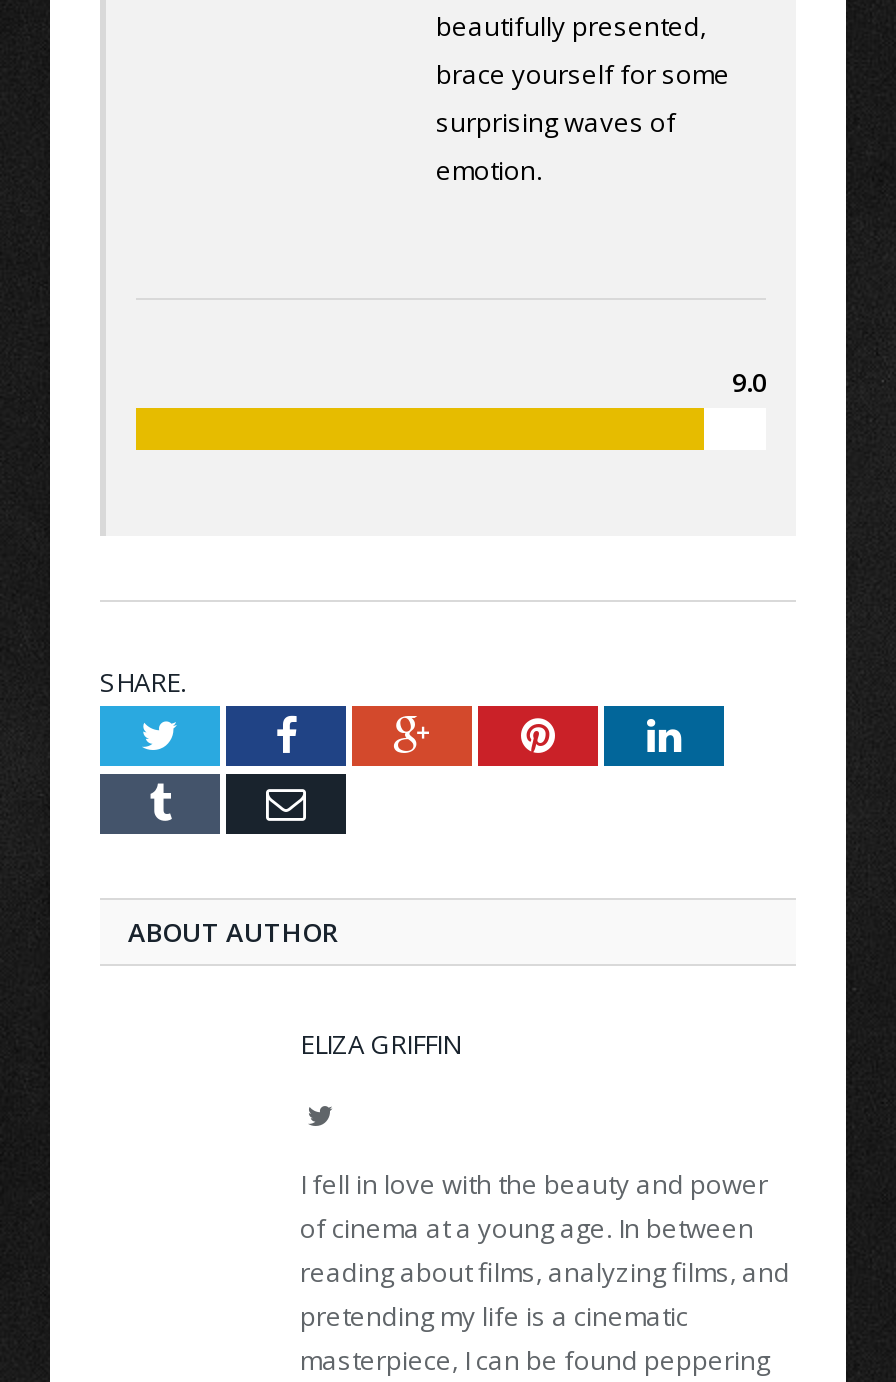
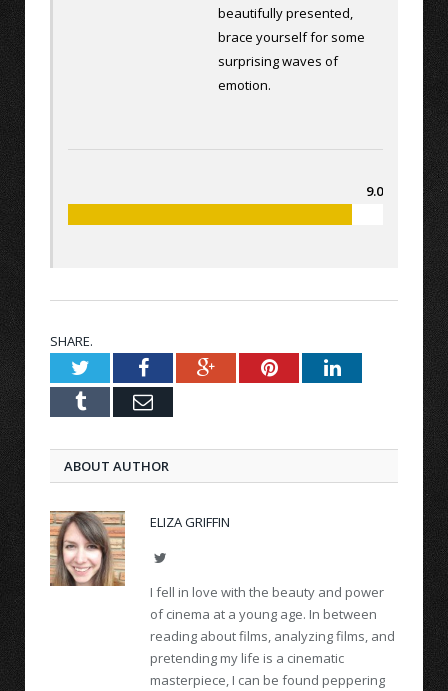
+ [image]
